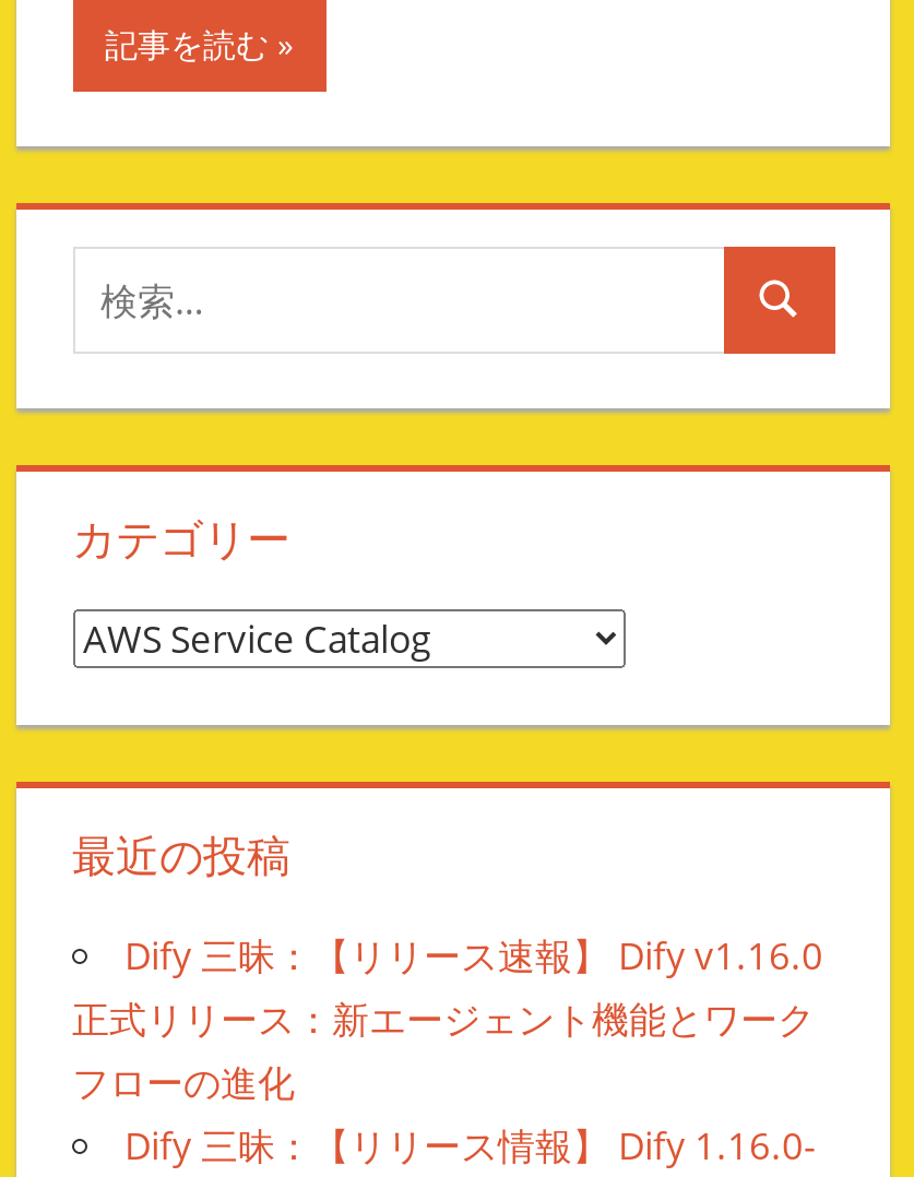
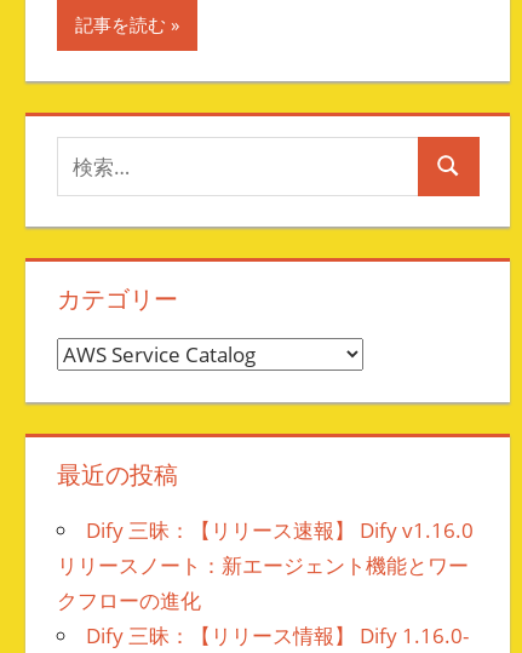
- 正式リリース：新エージェント機能とワーク
- フローの進化
+ リリースノート：新エージェント機能とワー
+ クフローの進化
